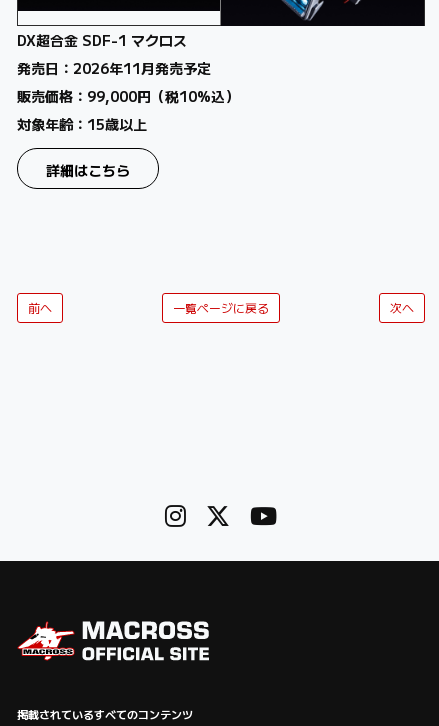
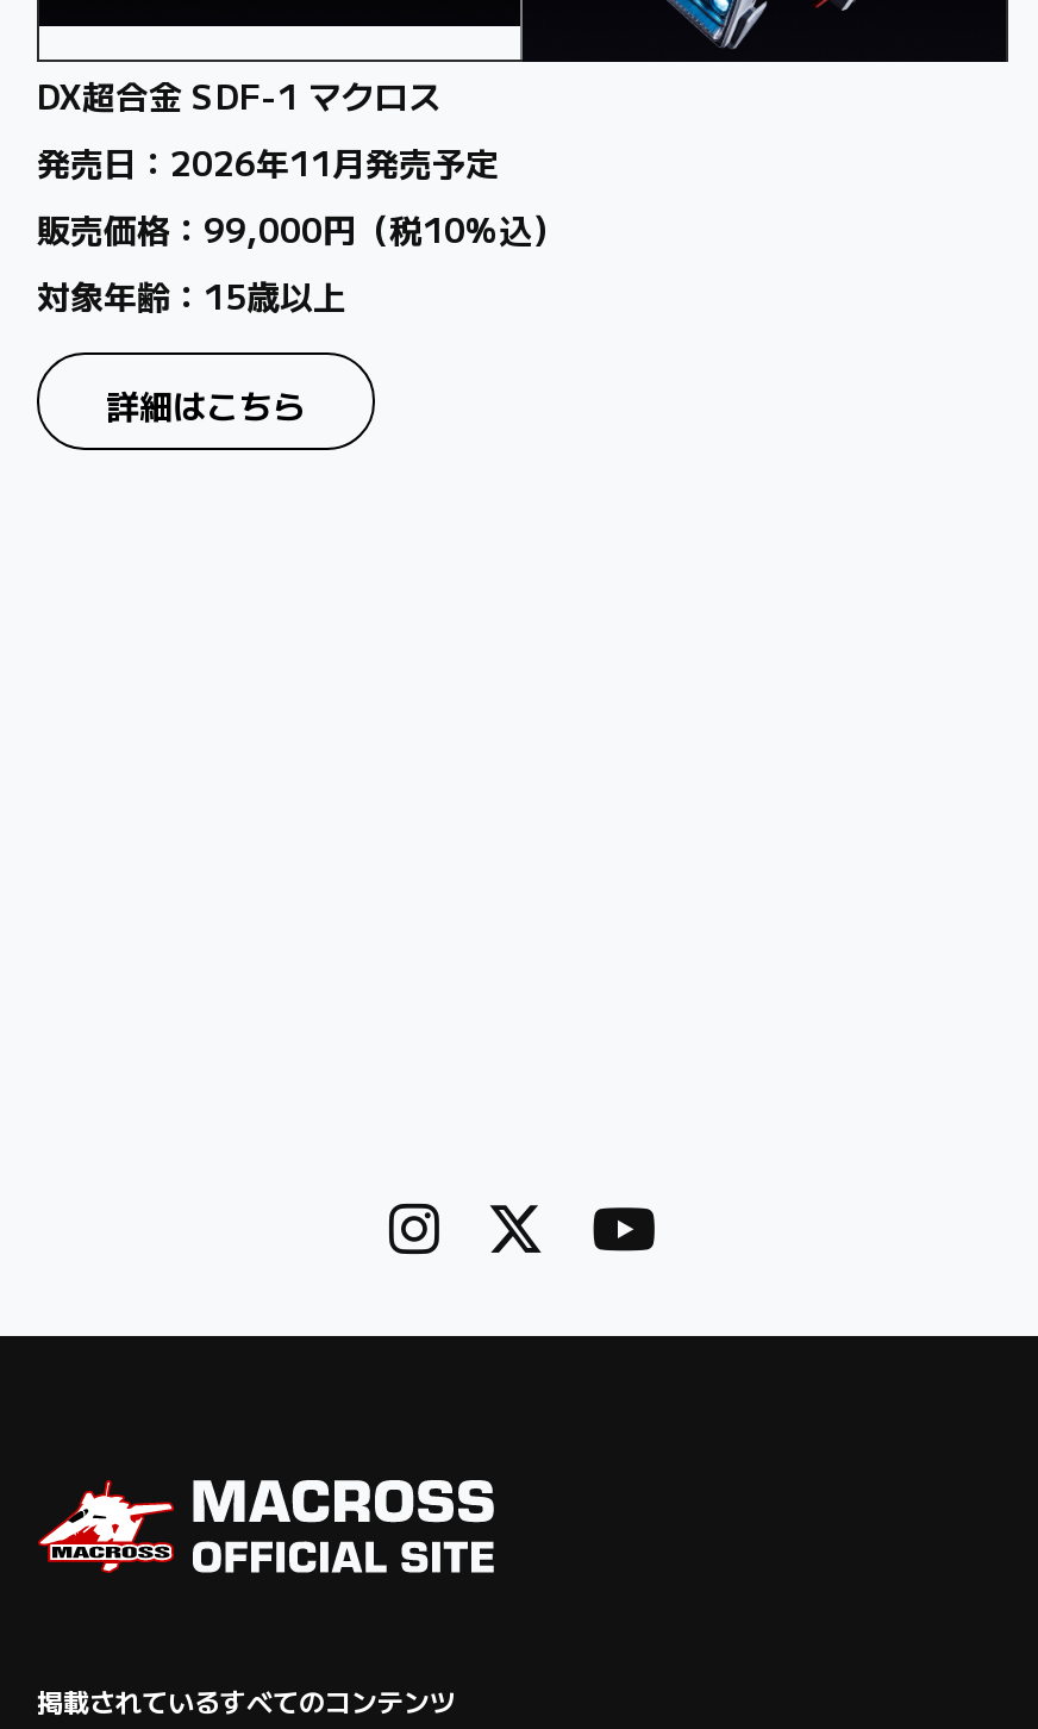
- 前へ
- 一覧ページに戻る
- 次へ
